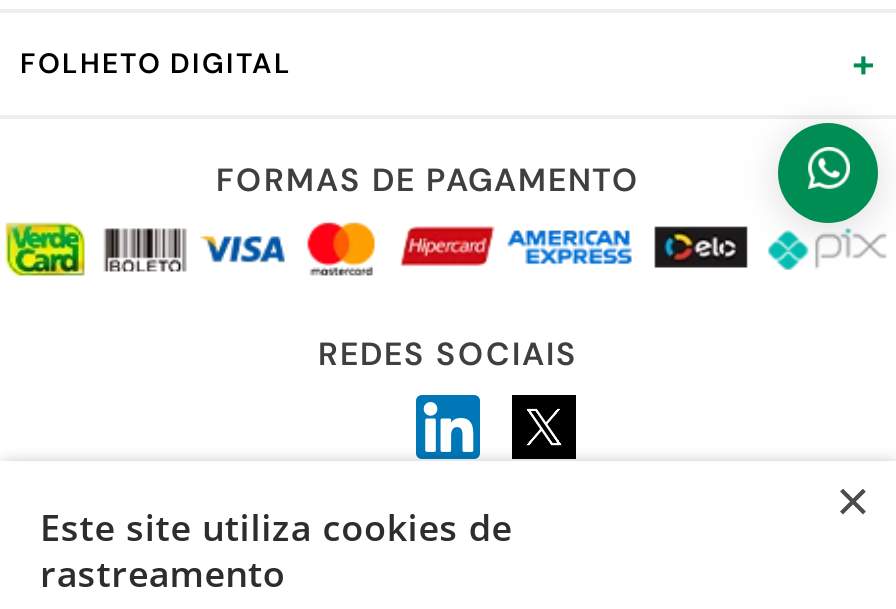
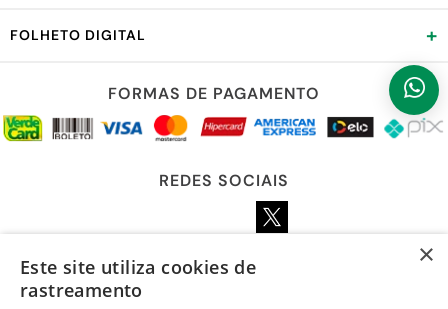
- [image]
